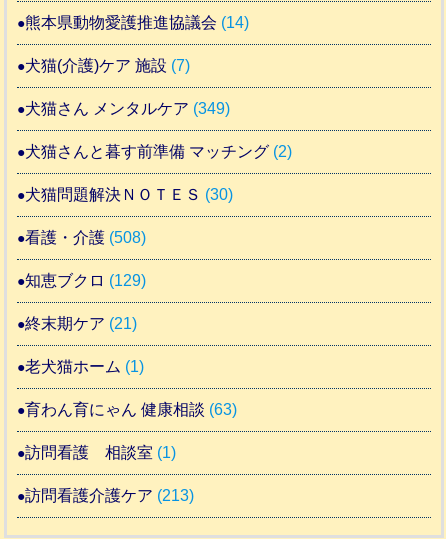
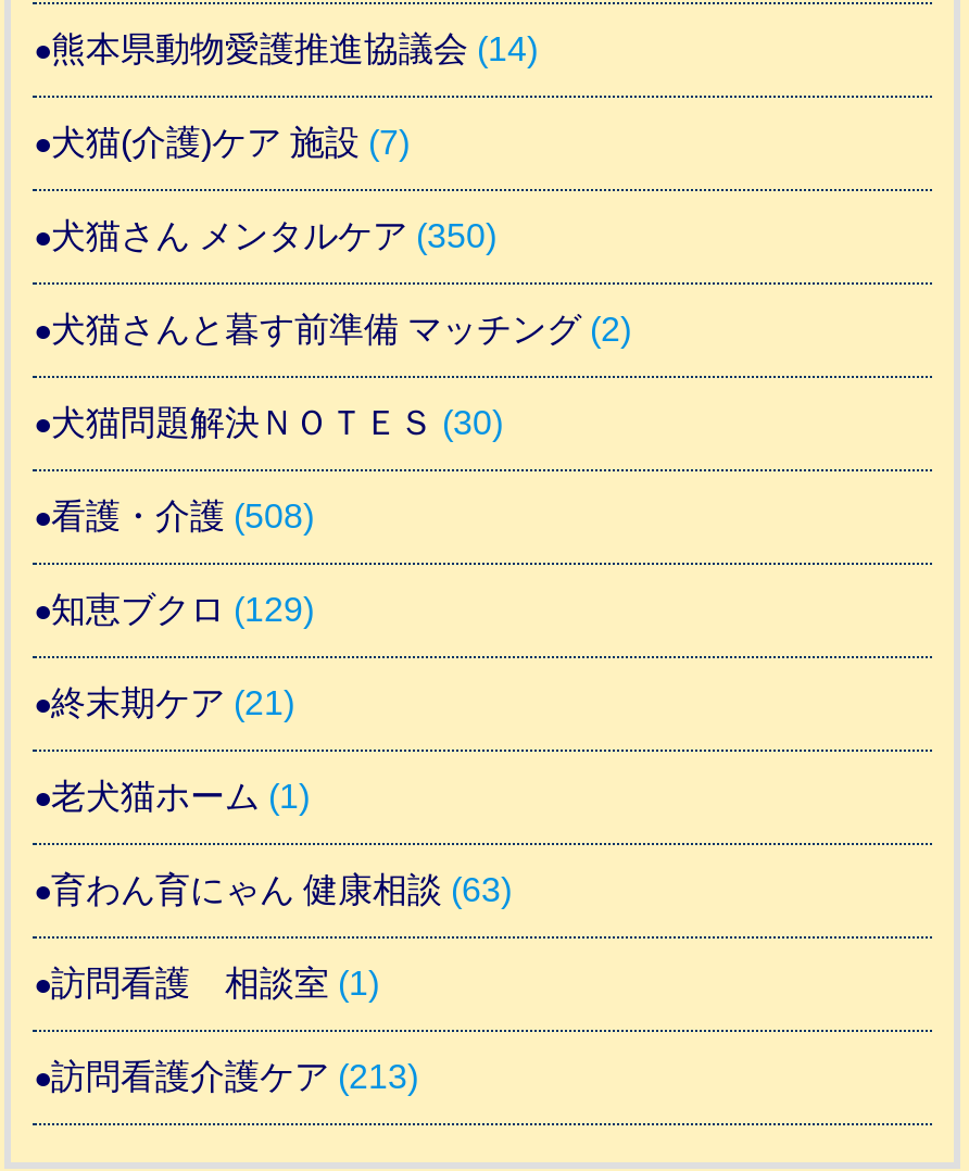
- 犬猫さん メンタルケア(349)
+ 犬猫さん メンタルケア(350)
